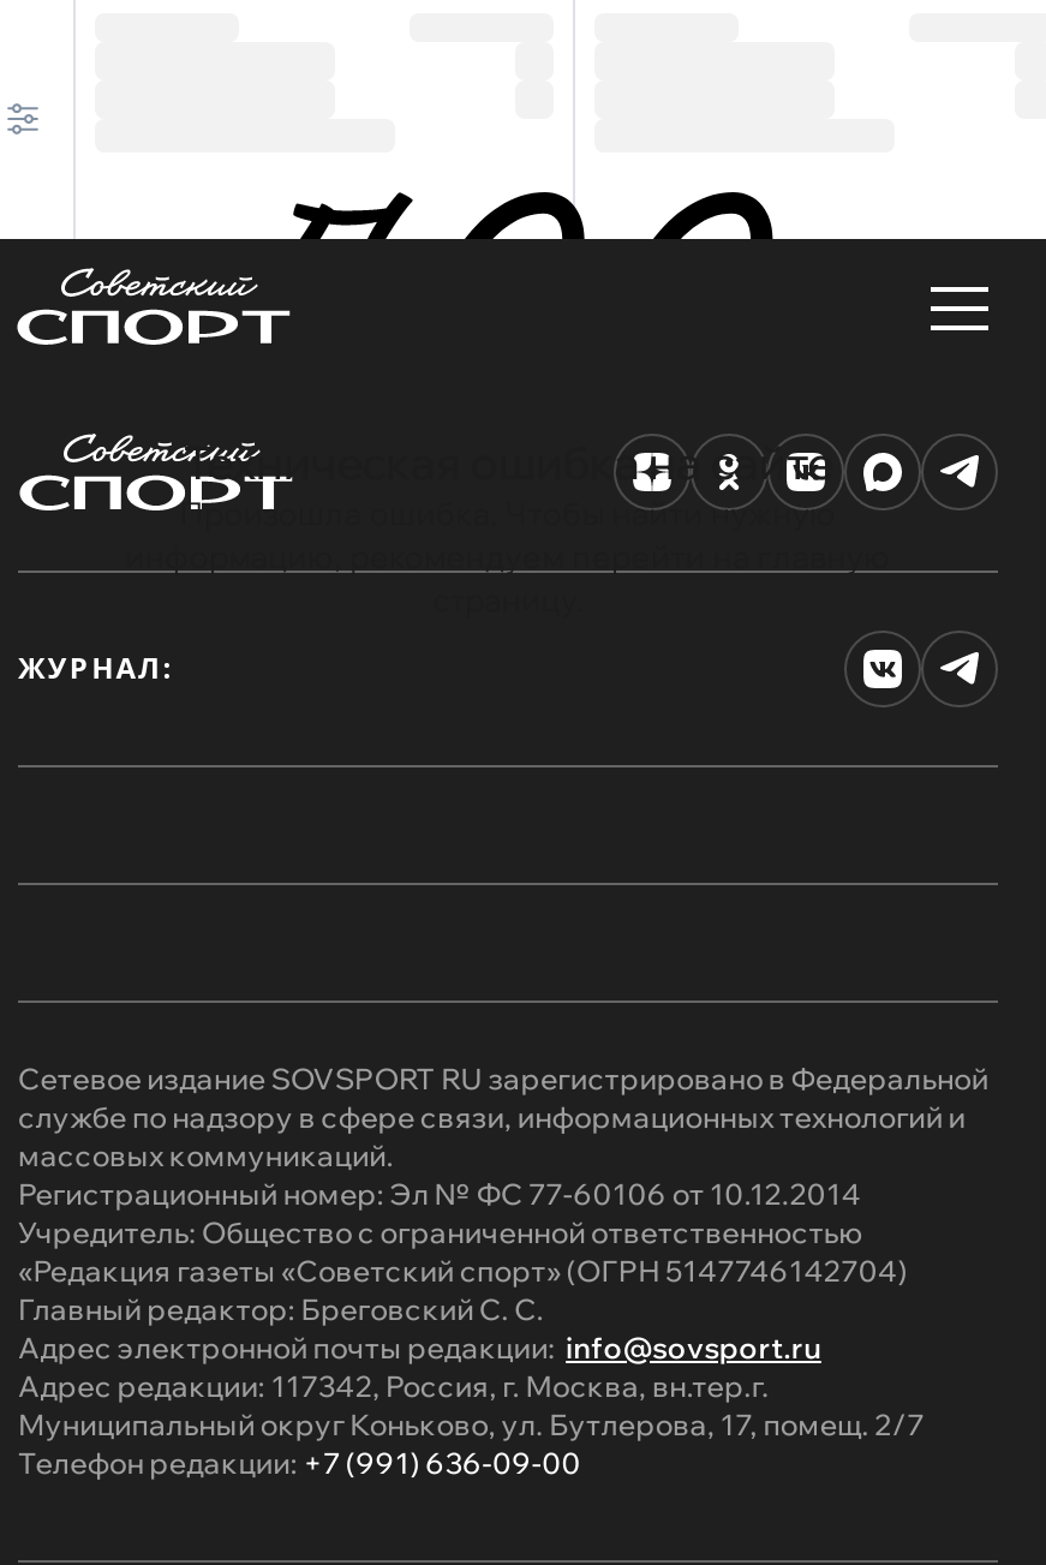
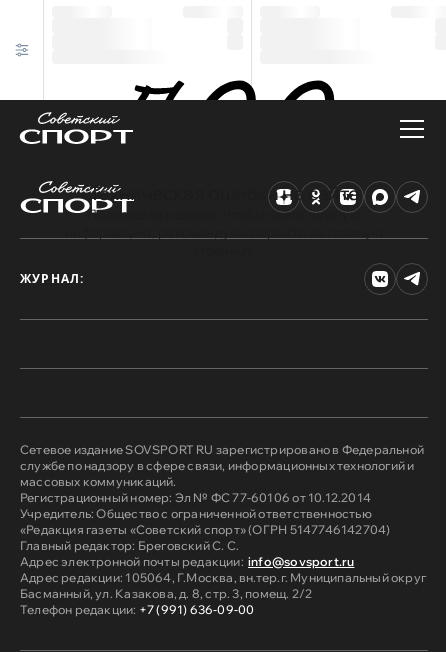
- Адрес редакции: 117342, Россия, г. Москва, вн.тер.г.
- Муниципальный округ Коньково, ул. Бутлерова, 17, помещ. 2/7
+ Адрес редакции: 105064, Г.Москва, вн.тер.г. Муниципальный округ
+ Басманный, ул. Казакова, д. 8, стр. 3, помещ. 2/2
